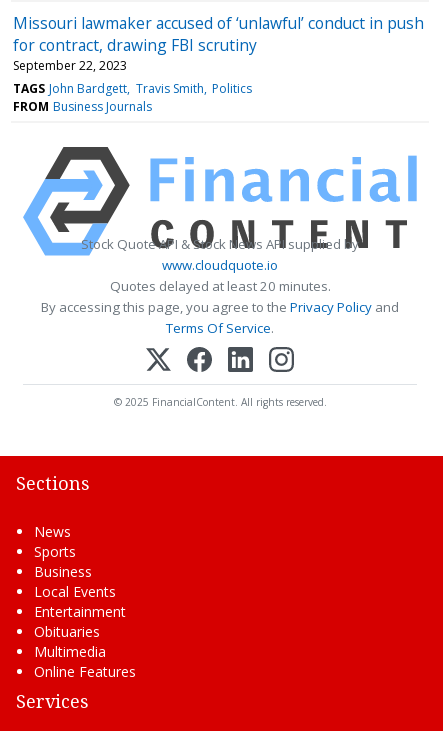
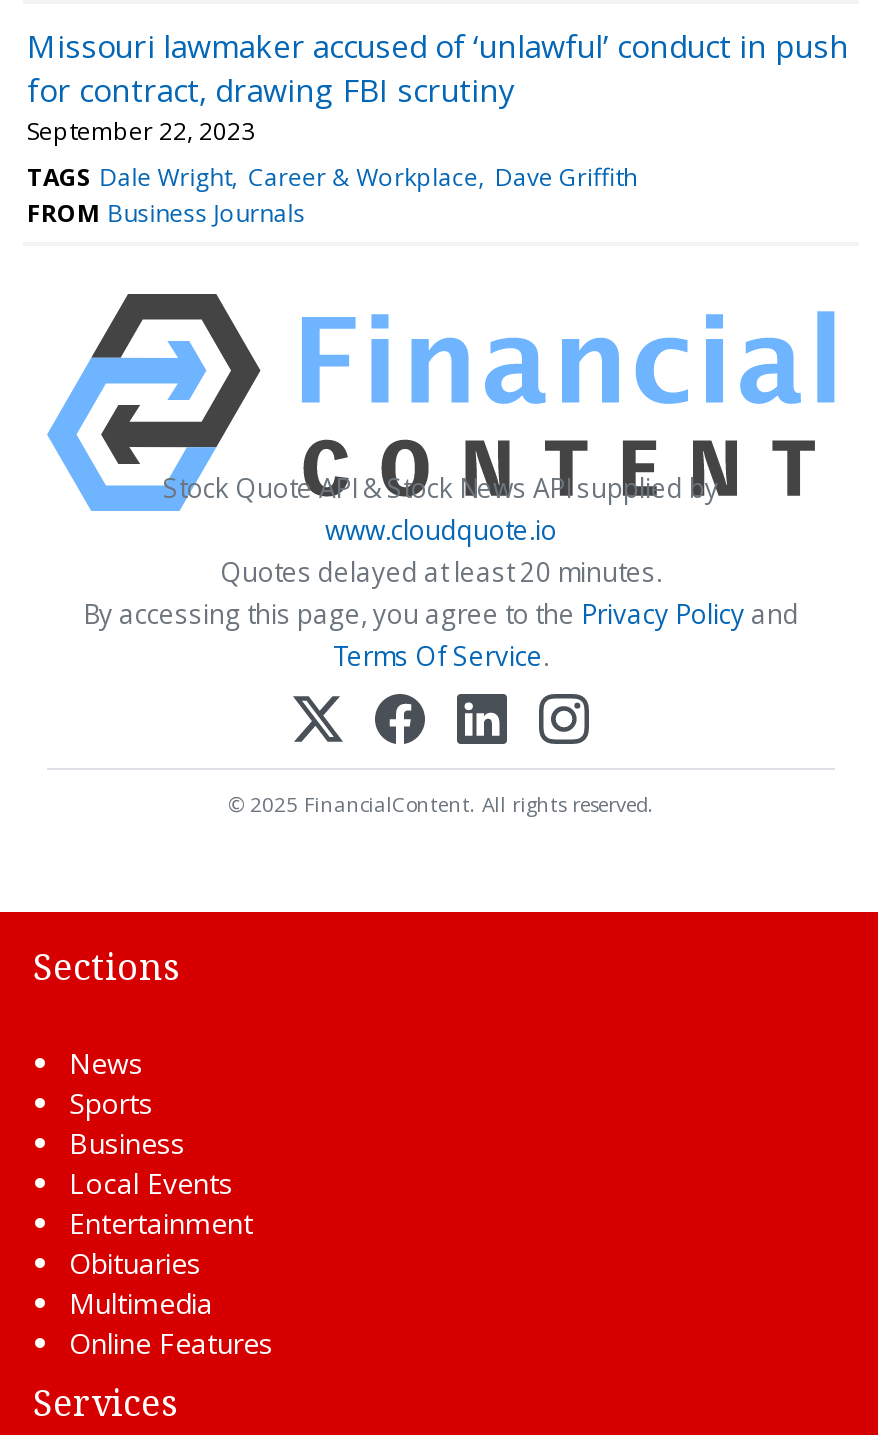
- TAGS John Bardgett Travis Smith Politics
+ TAGS Dale Wright Career & Workplace Dave Griffith
